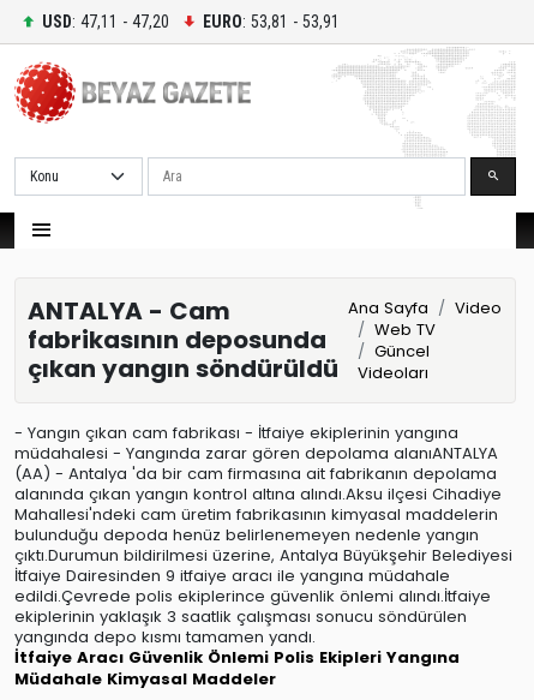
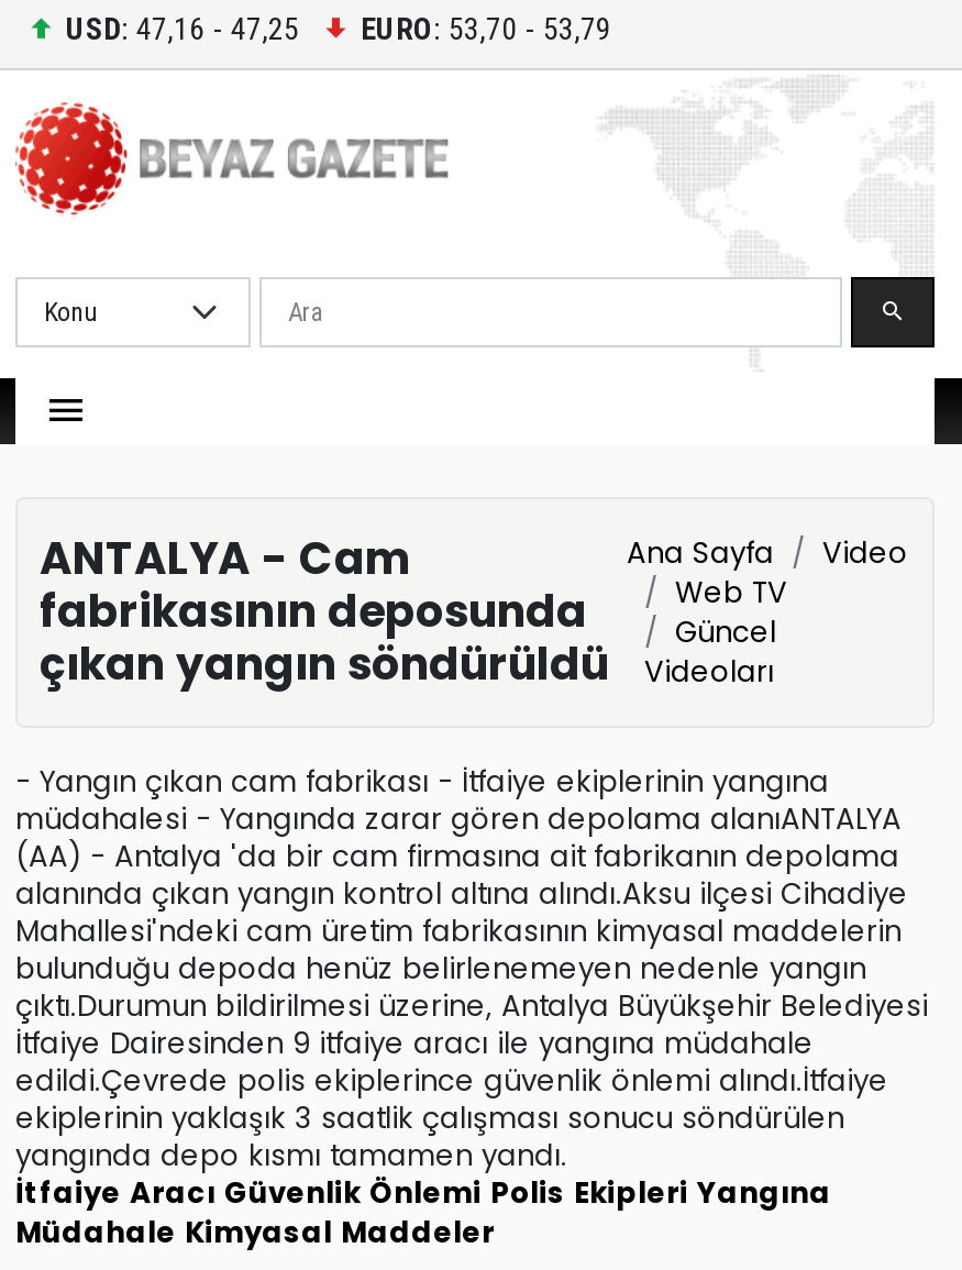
- USD: 47,11 - 47,20
+ USD: 47,16 - 47,25

- EURO: 53,81 - 53,91
+ EURO: 53,70 - 53,79
